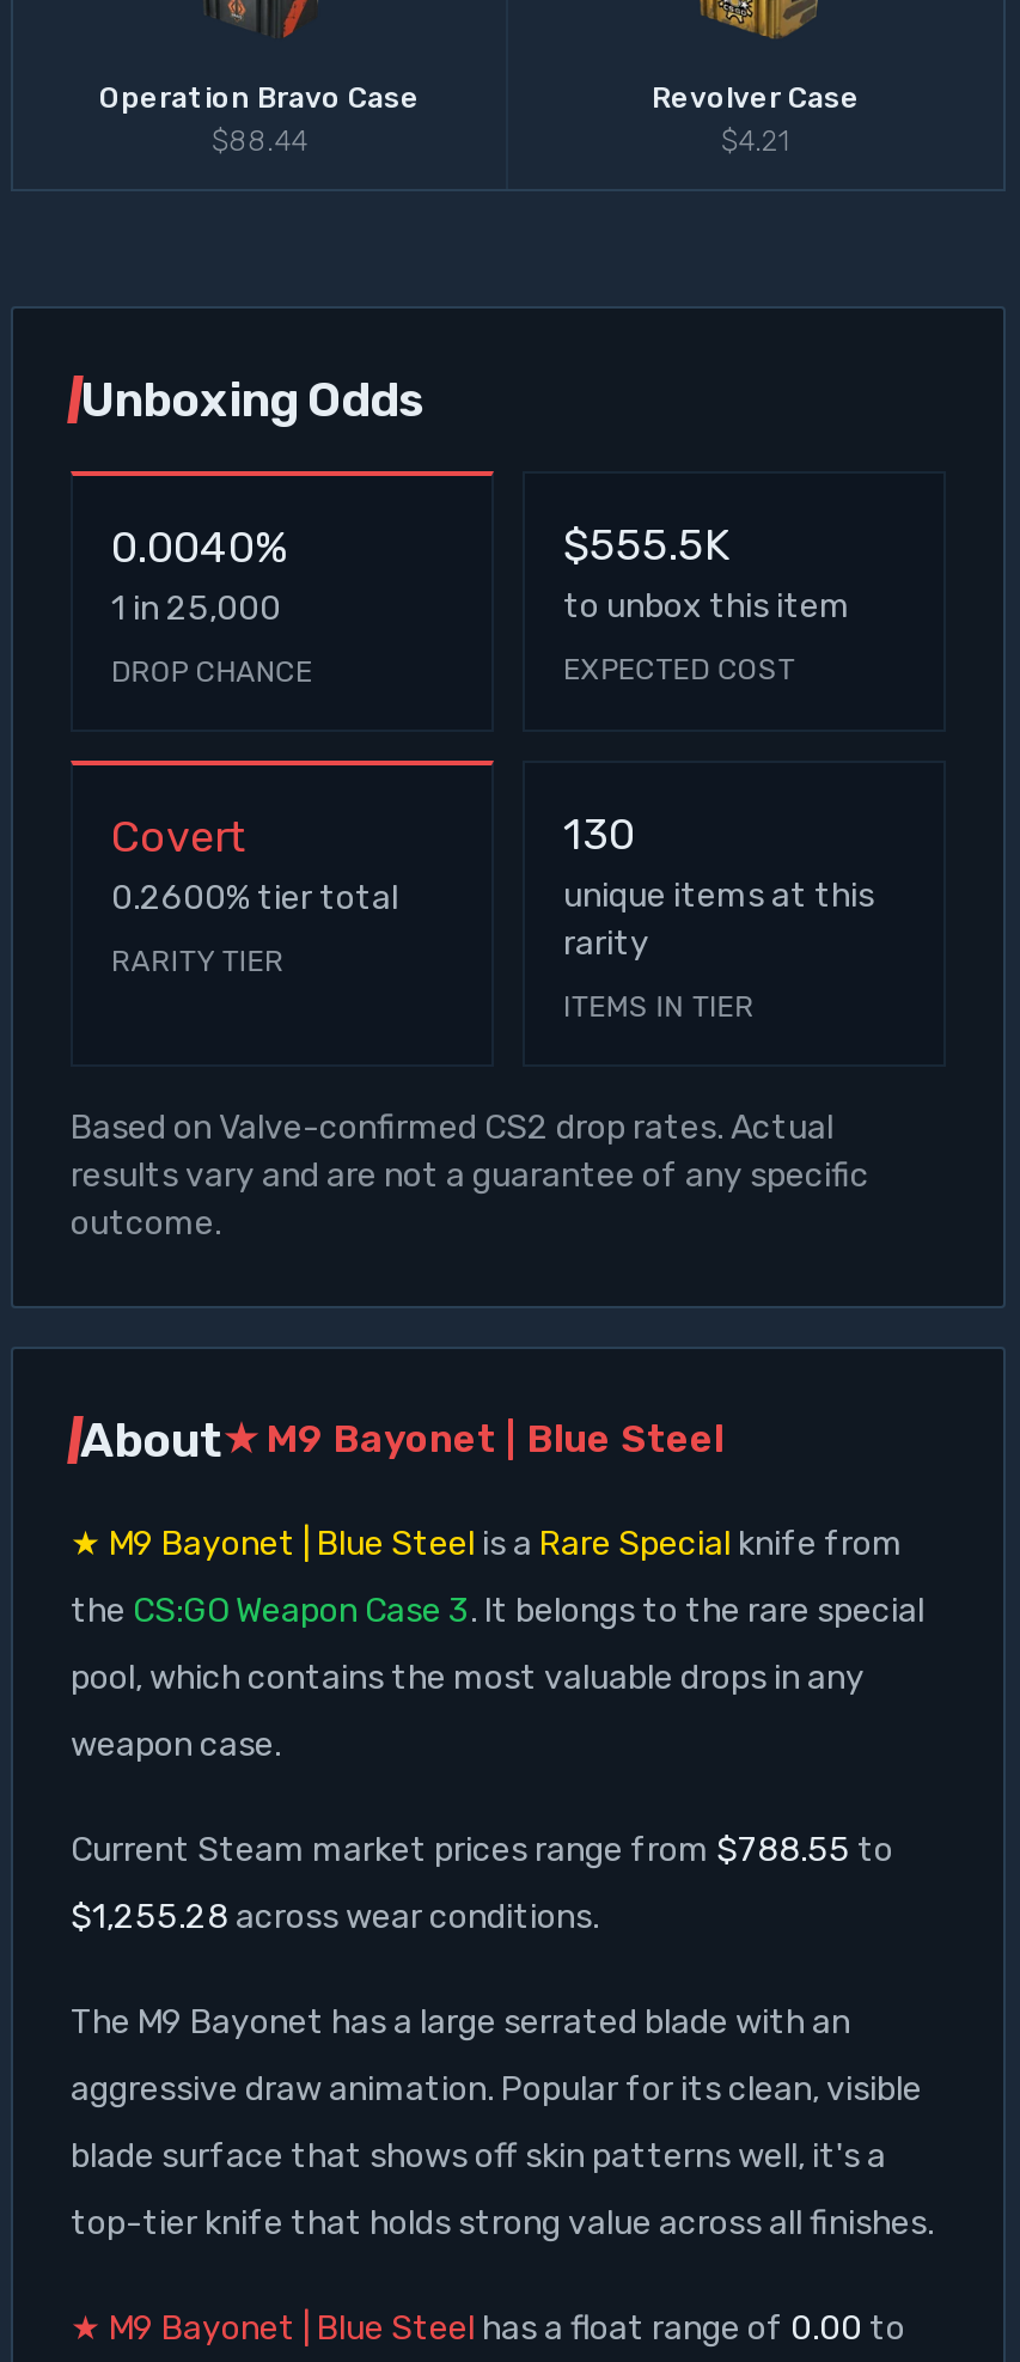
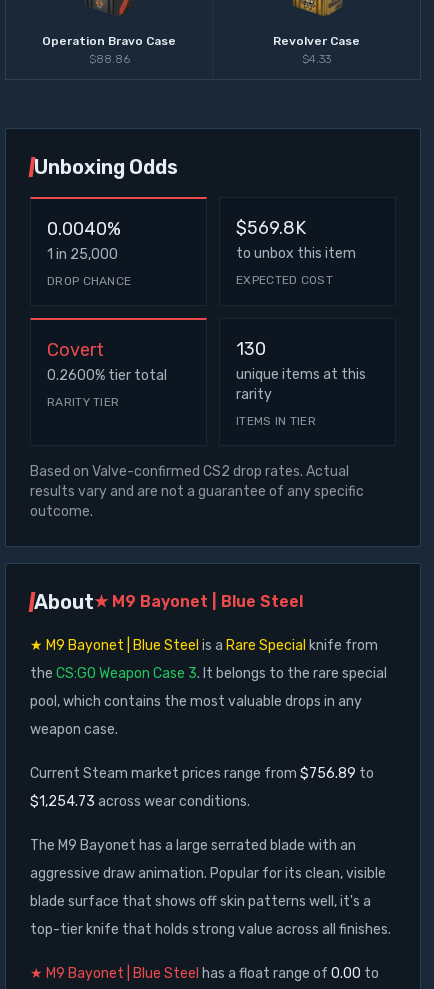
- $88.44
+ $88.86

- $4.21
+ $4.33

- $555.5K
+ $569.8K

- Current Steam market prices range from $788.55 to
+ Current Steam market prices range from $756.89 to

- $1,255.28 across wear conditions.
+ $1,254.73 across wear conditions.
